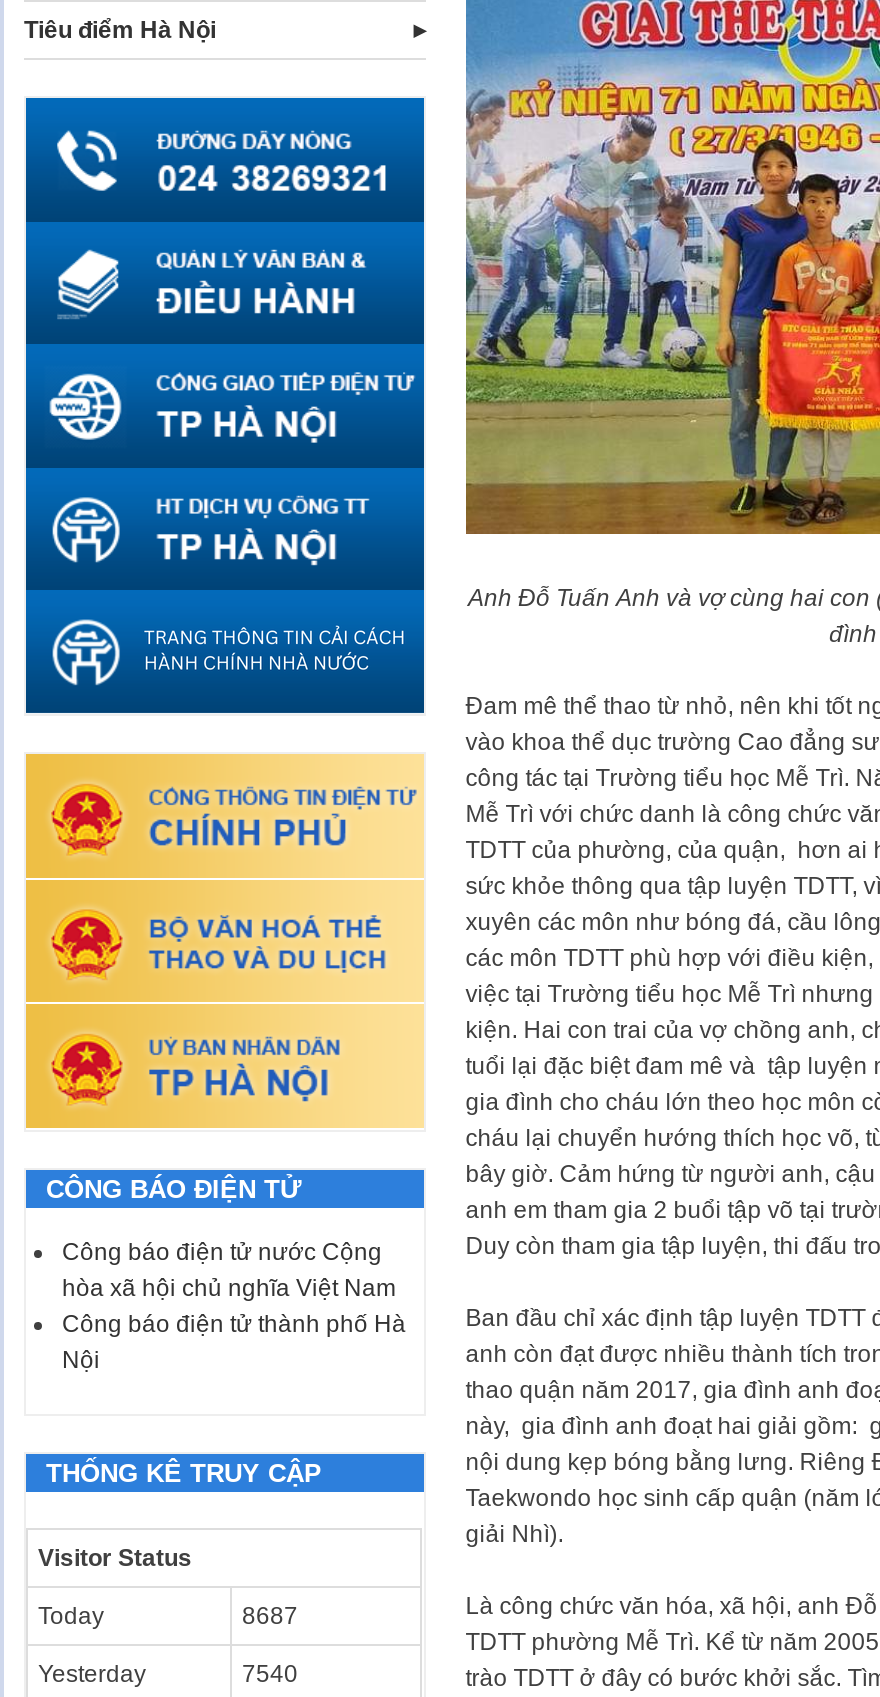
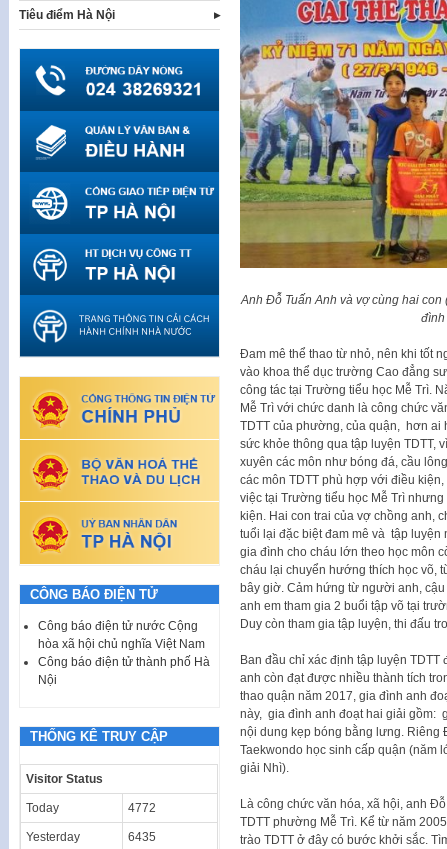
- 8687
+ 4772

- 7540
+ 6435
